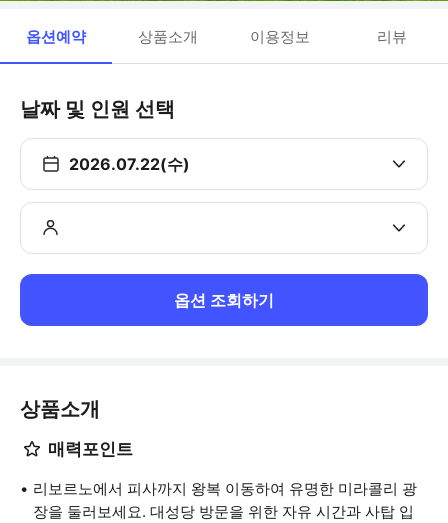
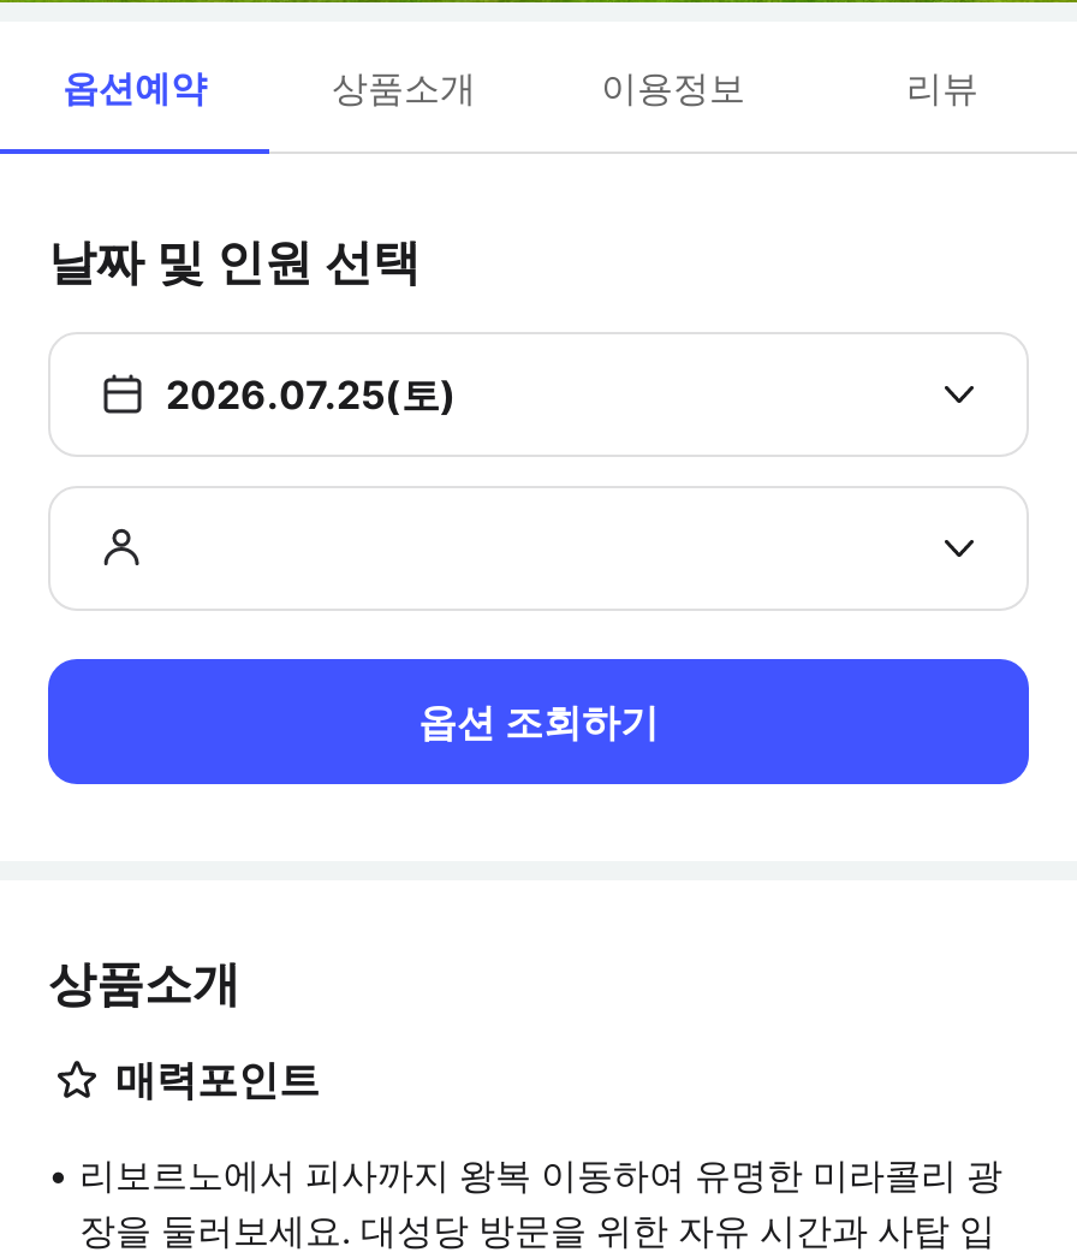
- 2026.07.22(수)
+ 2026.07.25(토)
